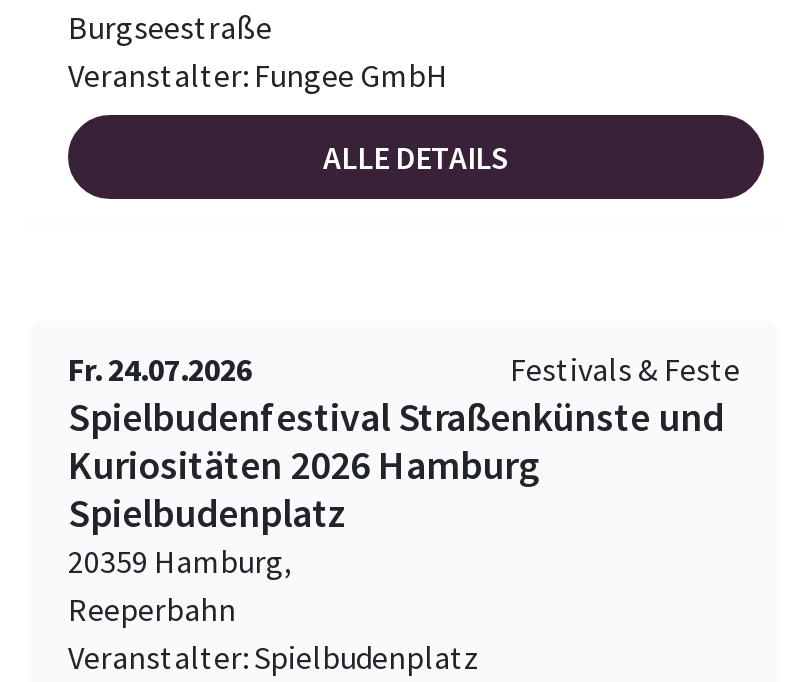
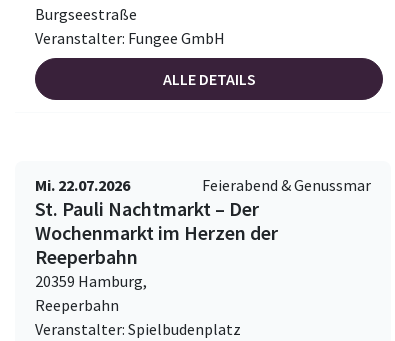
- Fr. 24.07.2026
- Festivals & Feste
- Spielbudenfestival Straßenkünste und
- Kuriositäten 2026 Hamburg
- Spielbudenplatz
+ Mi. 22.07.2026
+ Feierabend & Genussmar
+ St. Pauli Nachtmarkt – Der
+ Wochenmarkt im Herzen der
+ Reeperbahn
